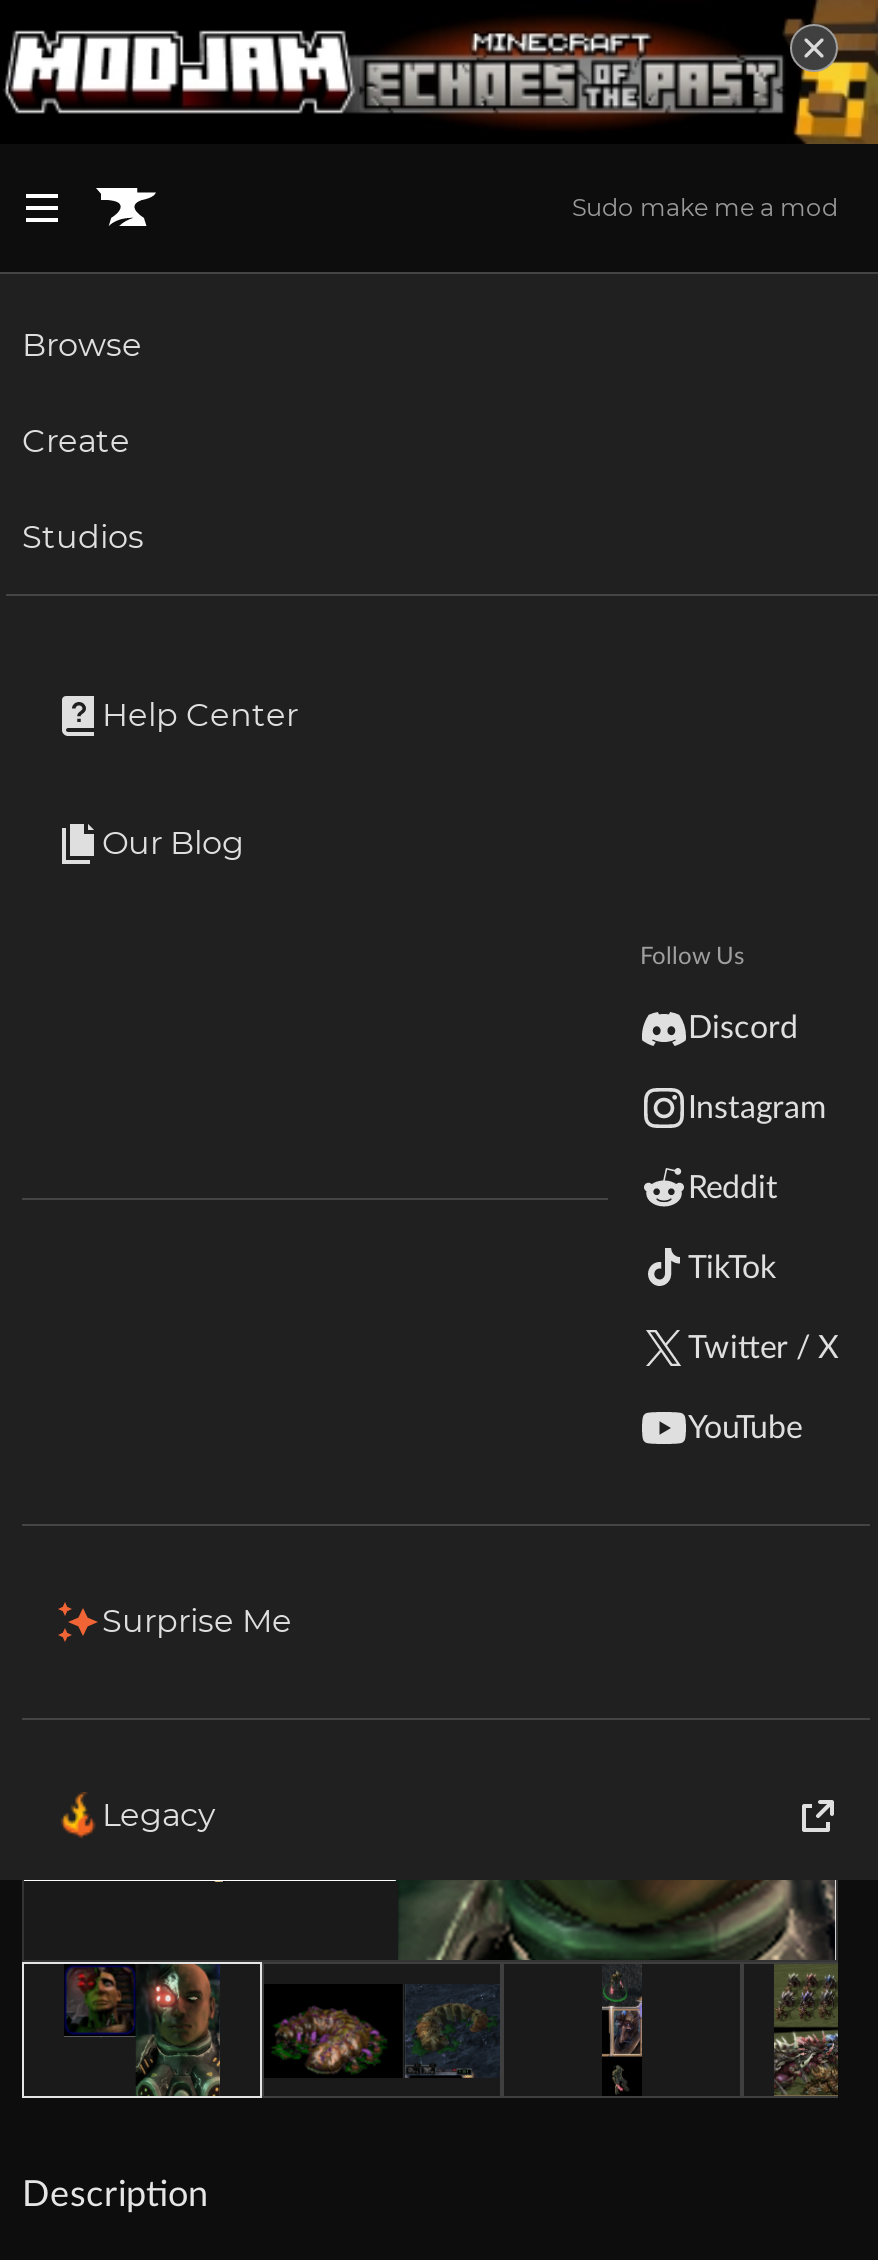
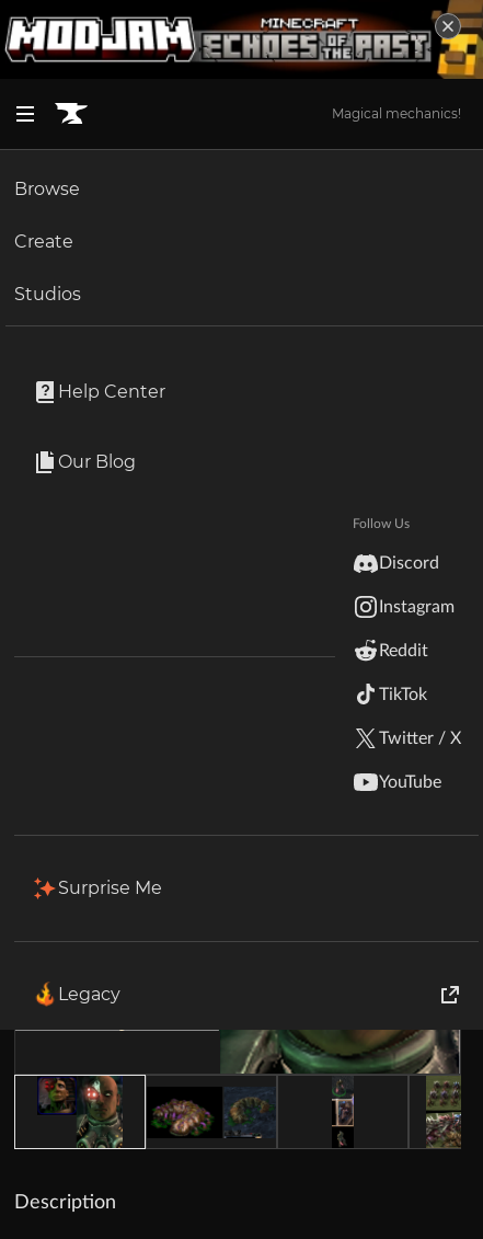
- Sudo make me a mod
+ Magical mechanics!
